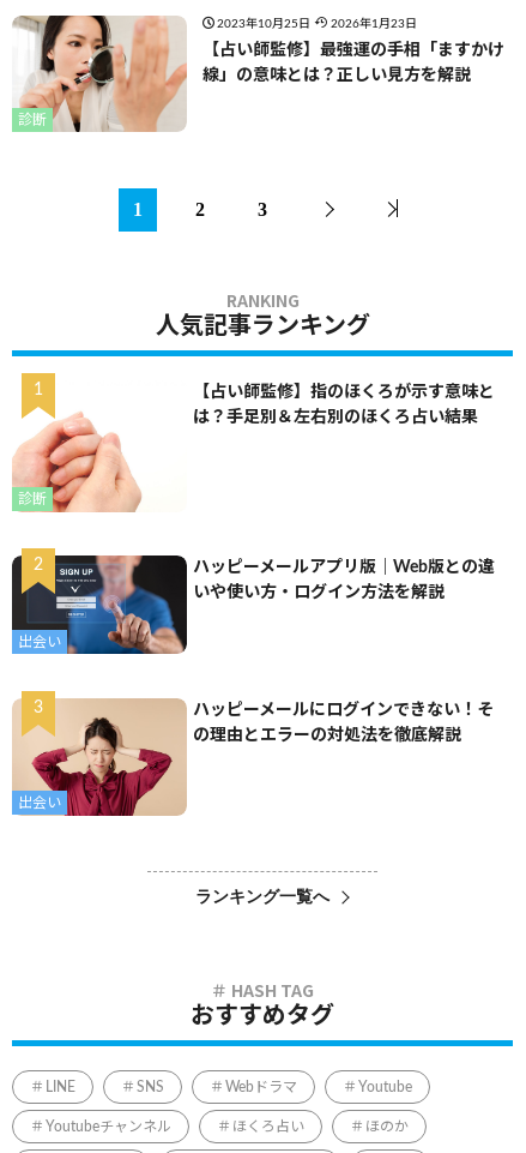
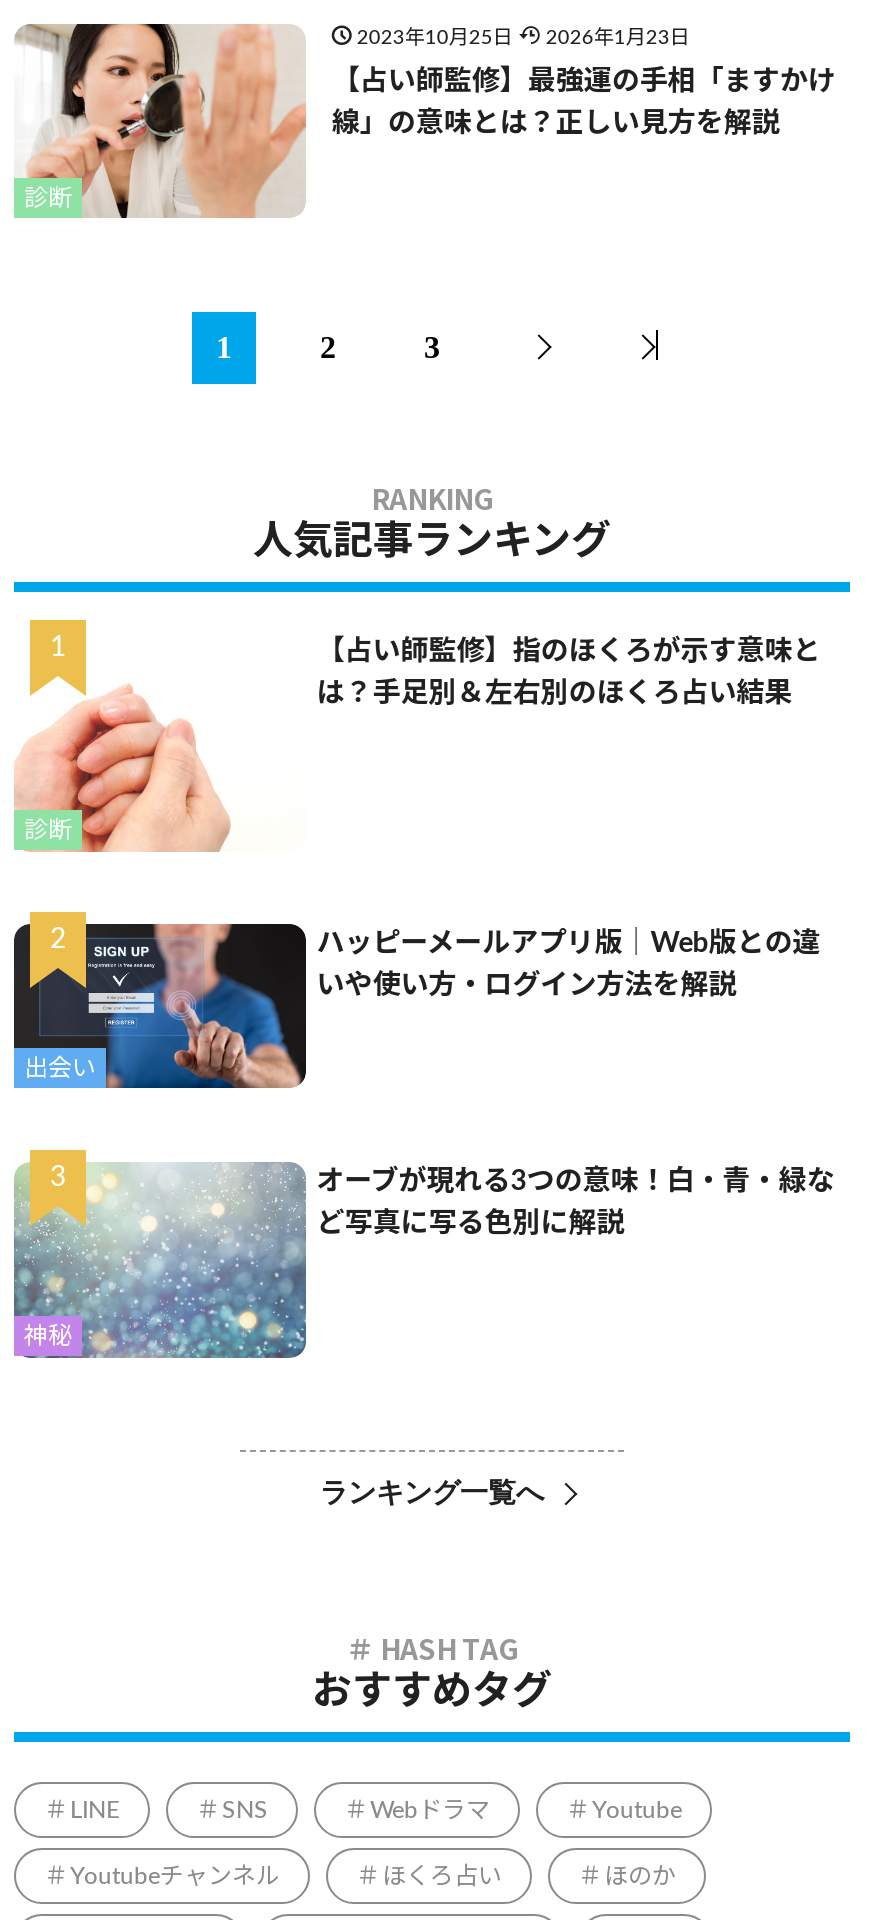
- [image]
- 出会い
+ [image]
+ 神秘

- ハッピーメールにログインできない！そ
+ オーブが現れる3つの意味！白・青・緑な

- の理由とエラーの対処法を徹底解説
+ ど写真に写る色別に解説
